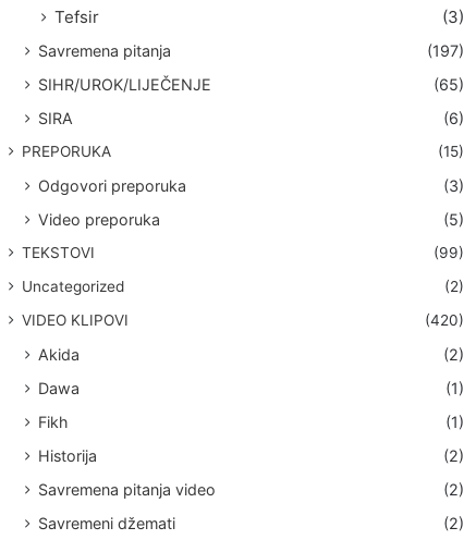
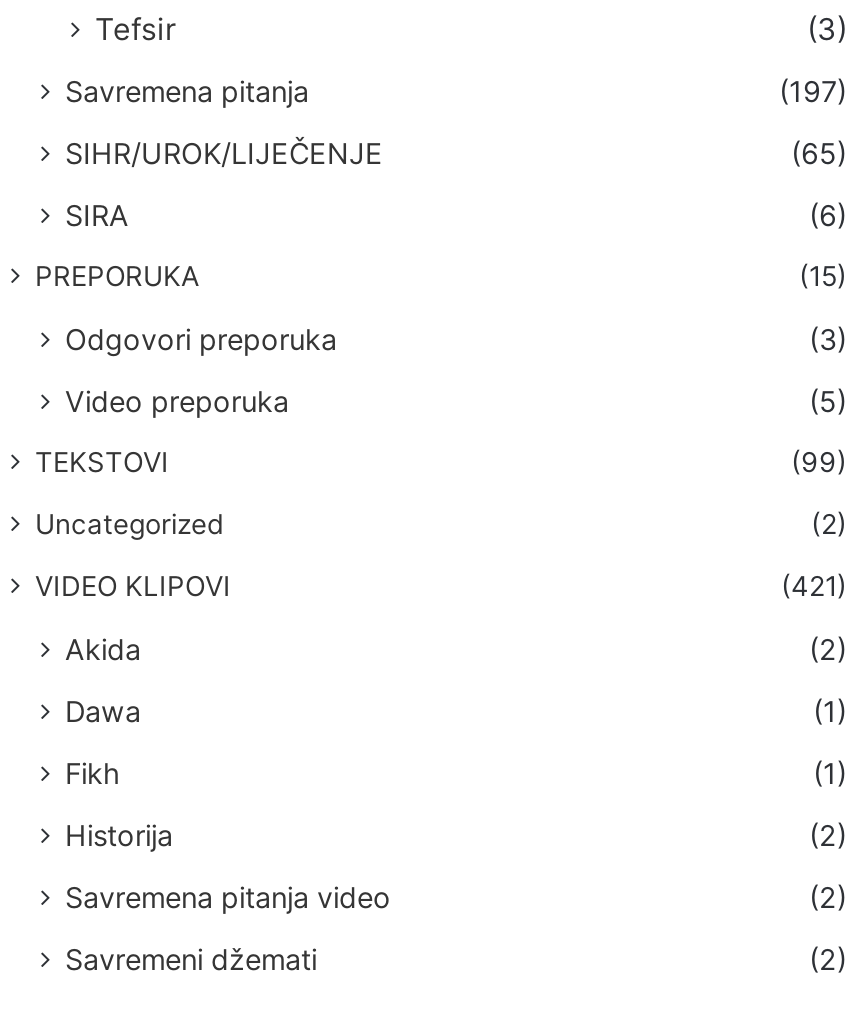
- (420)
+ (421)
